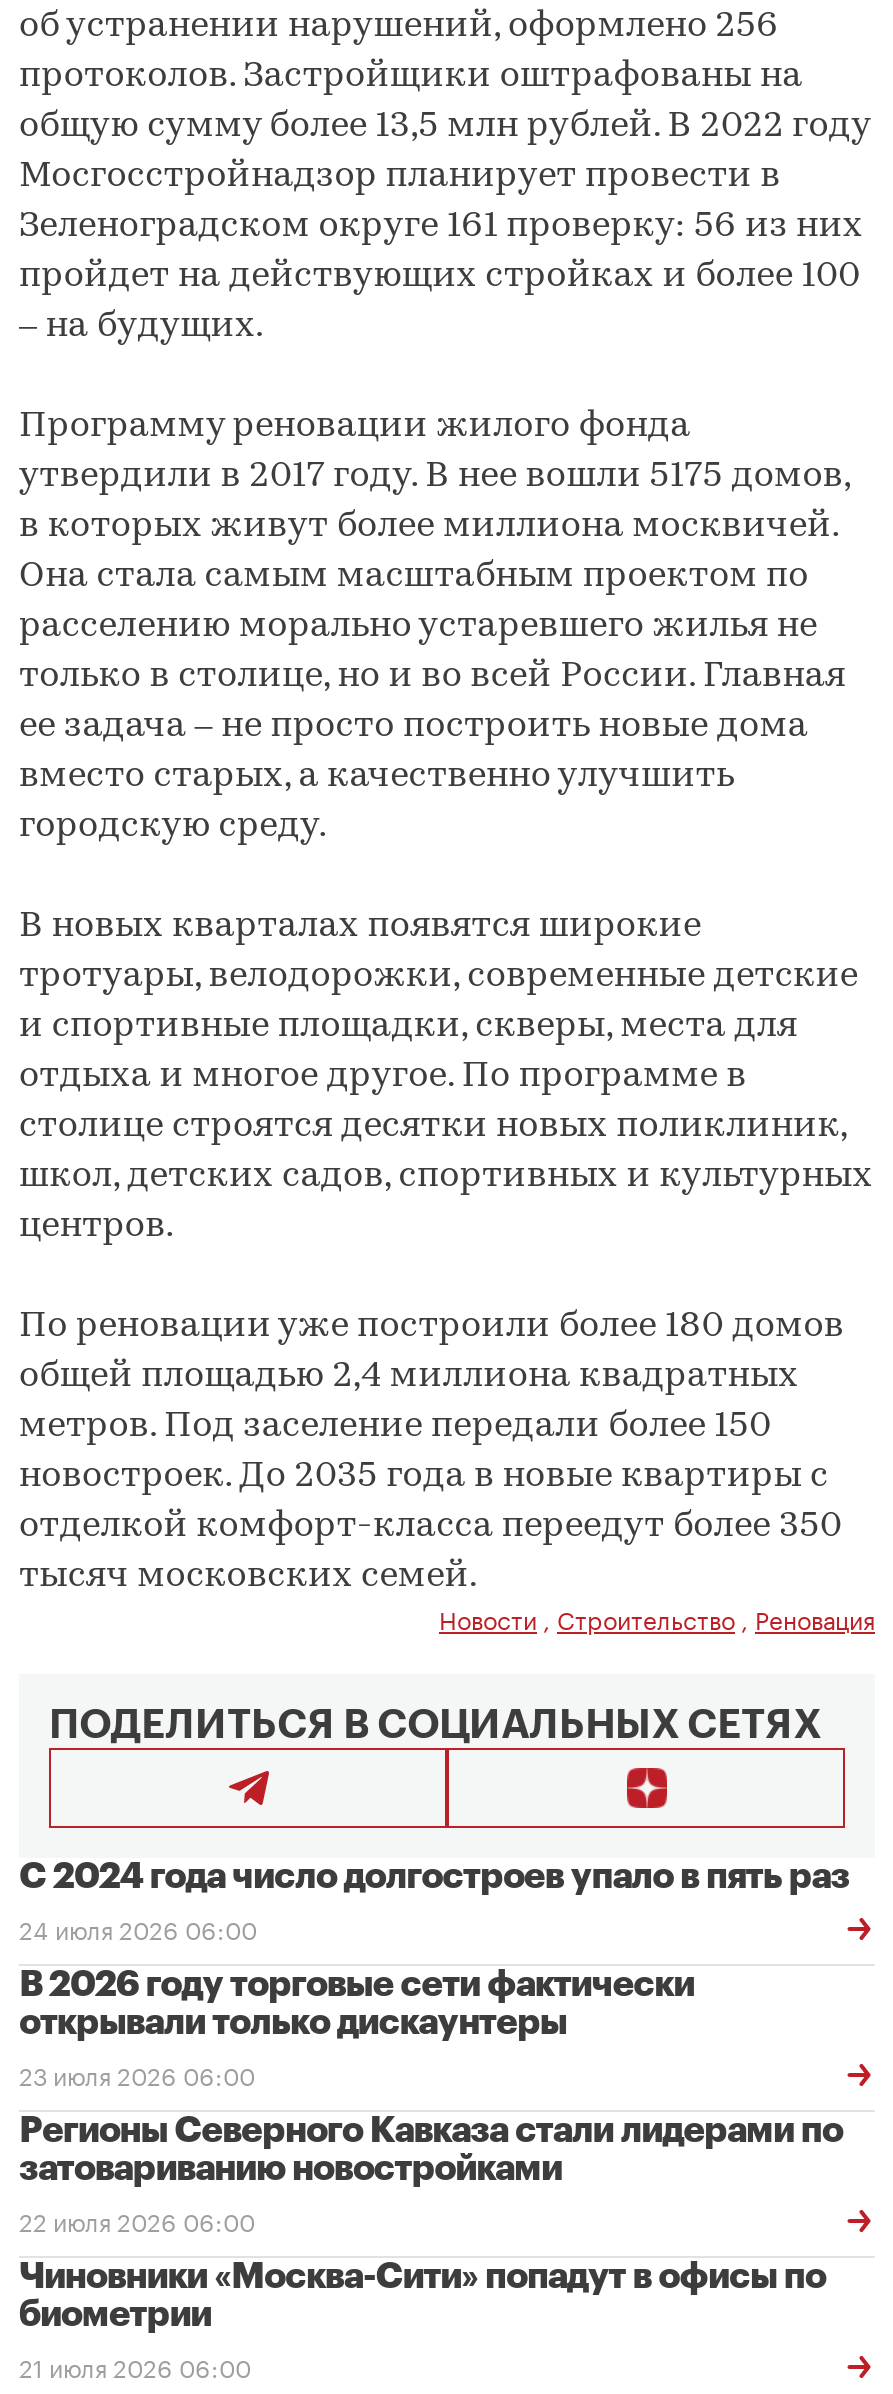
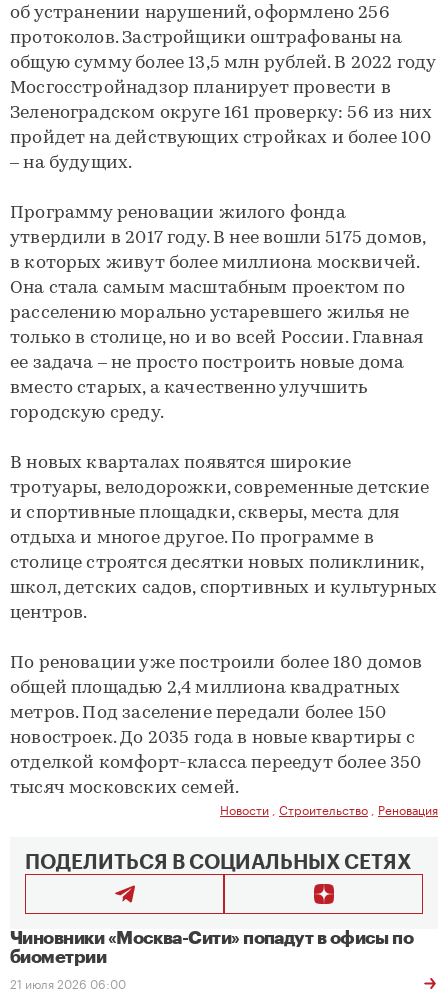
- С 2024 года число долгостроев упало в пять раз
- 24 июля 2026 06:00
- В 2026 году торговые сети фактически
- открывали только дискаунтеры
- 23 июля 2026 06:00
- Регионы Северного Кавказа стали лидерами по
- затовариванию новостройками
- 22 июля 2026 06:00
